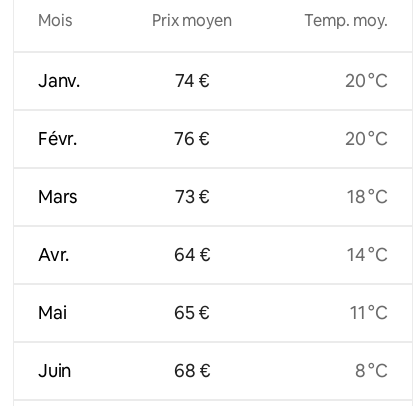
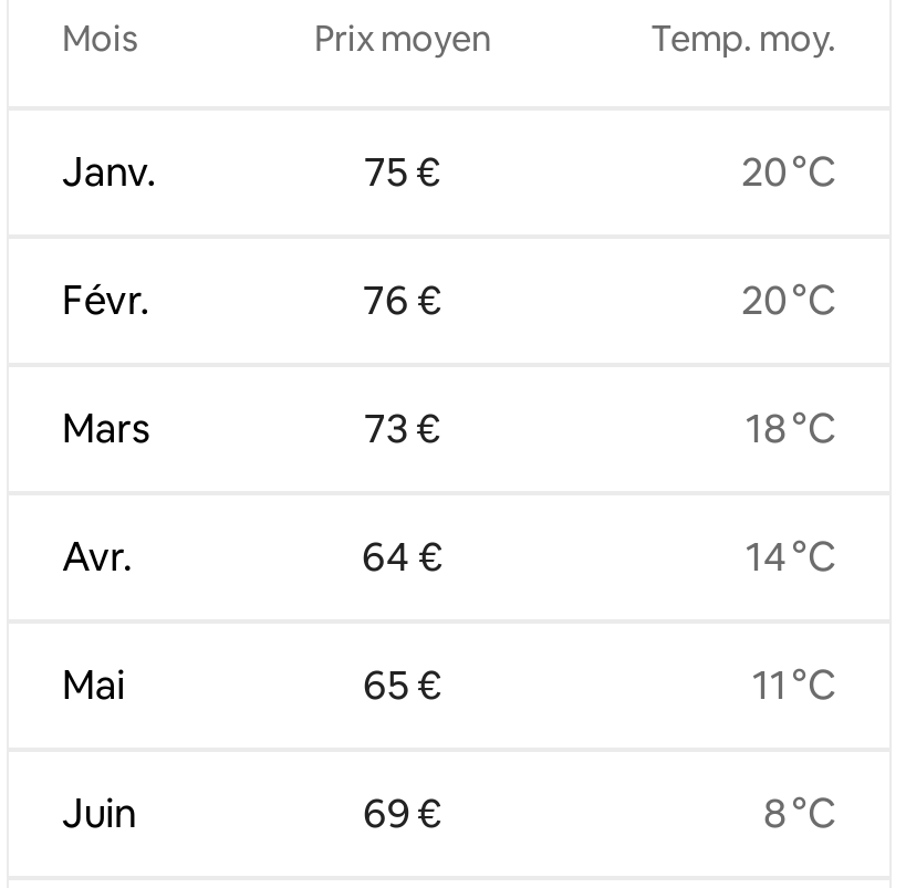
- 74 €
+ 75 €

- 68 €
+ 69 €
